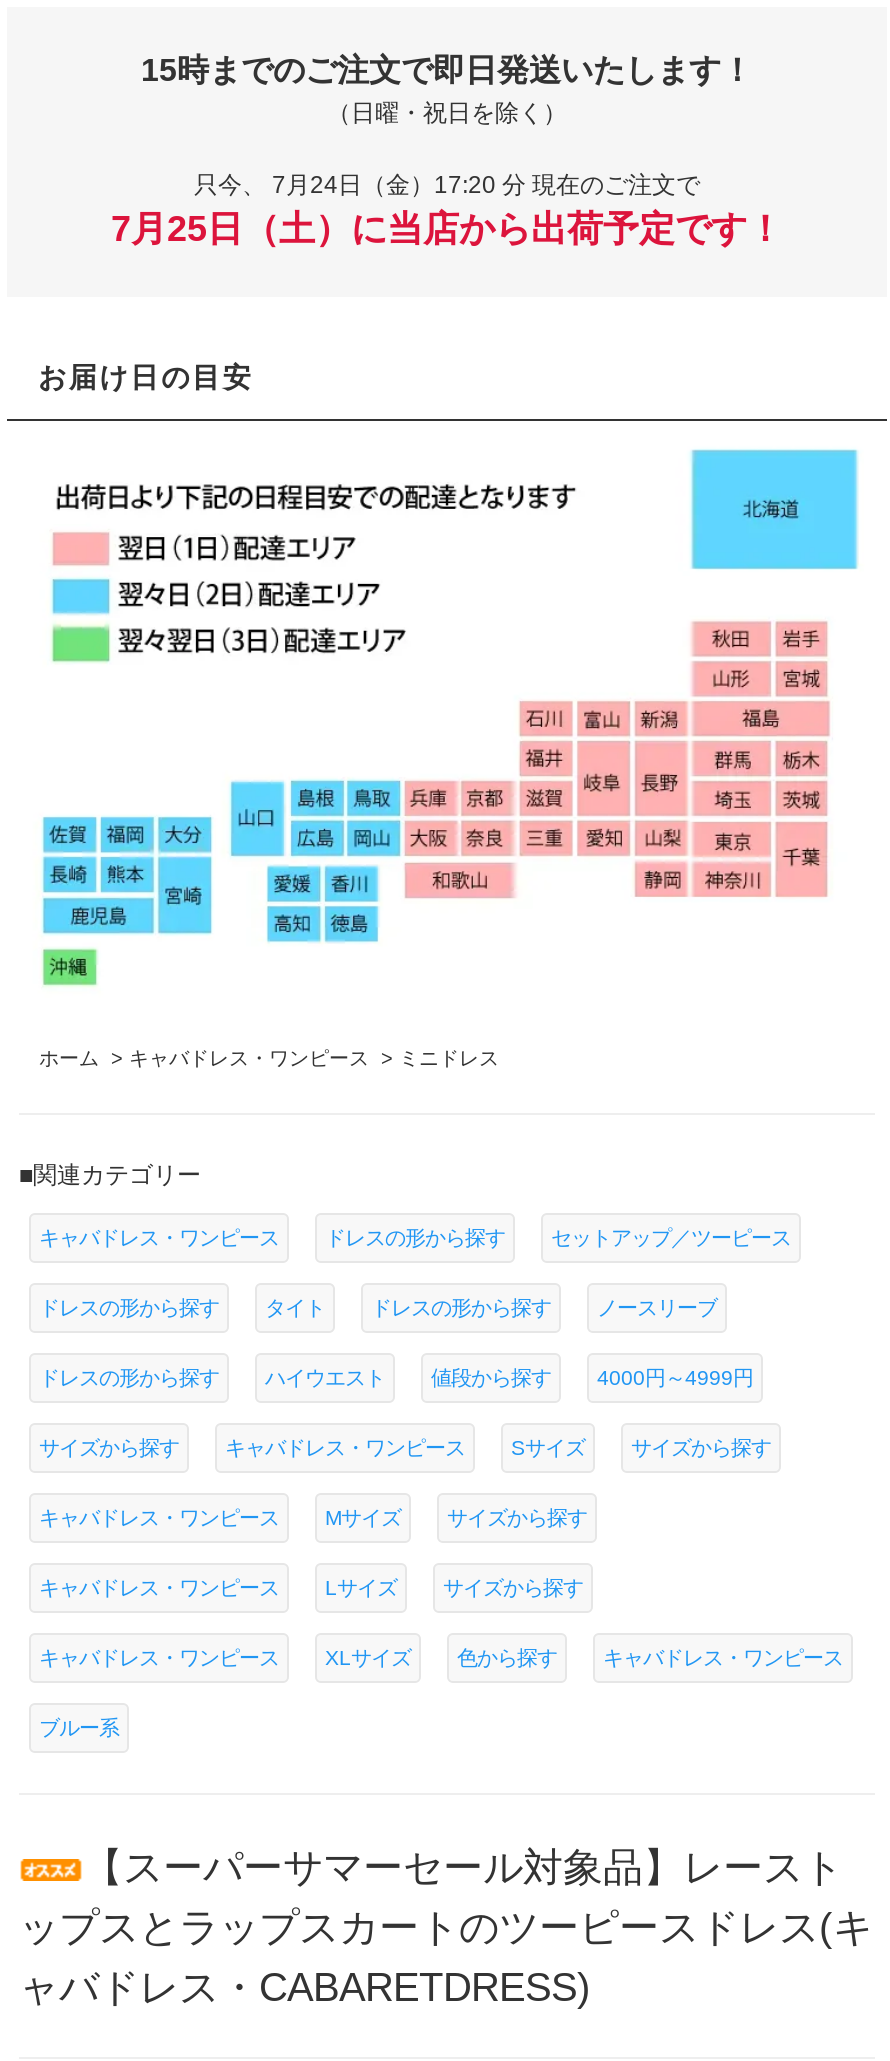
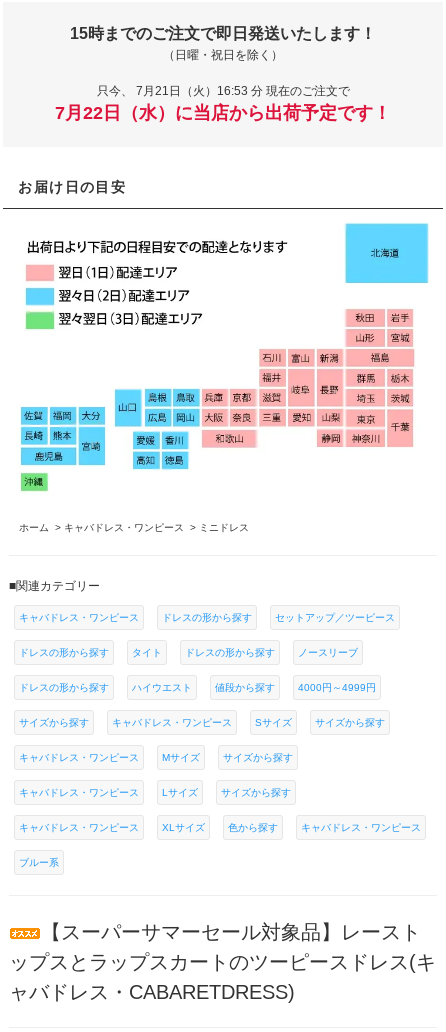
- 只今、7月24日（金）17:20 分 現在のご注文で
+ 只今、7月21日（火）16:53 分 現在のご注文で

- 7月25日（土）に当店から出荷予定です！
+ 7月22日（水）に当店から出荷予定です！
